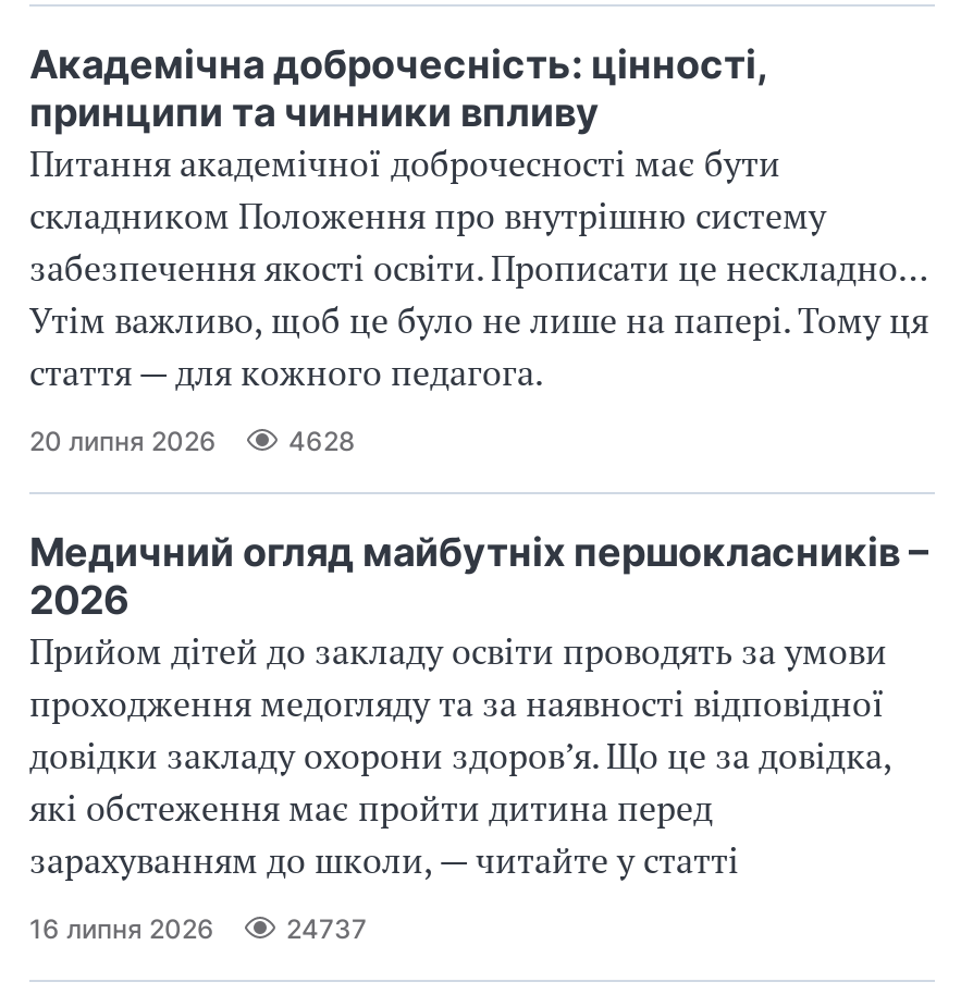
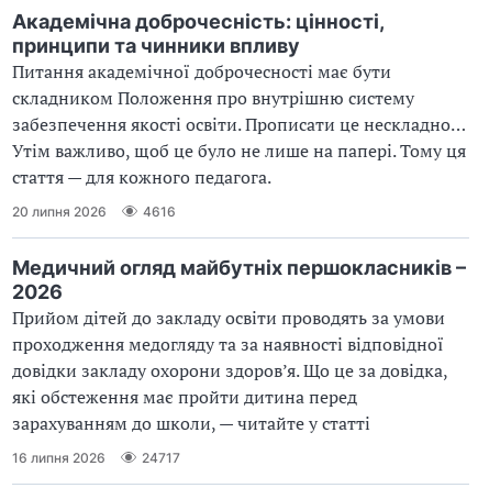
- 4628
+ 4616

- 24737
+ 24717
